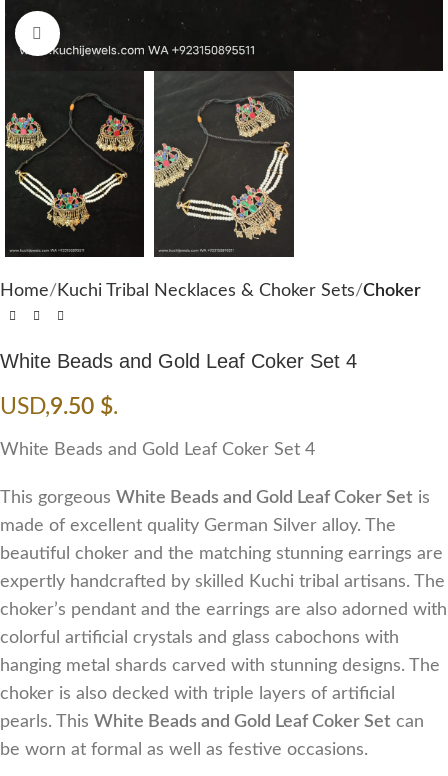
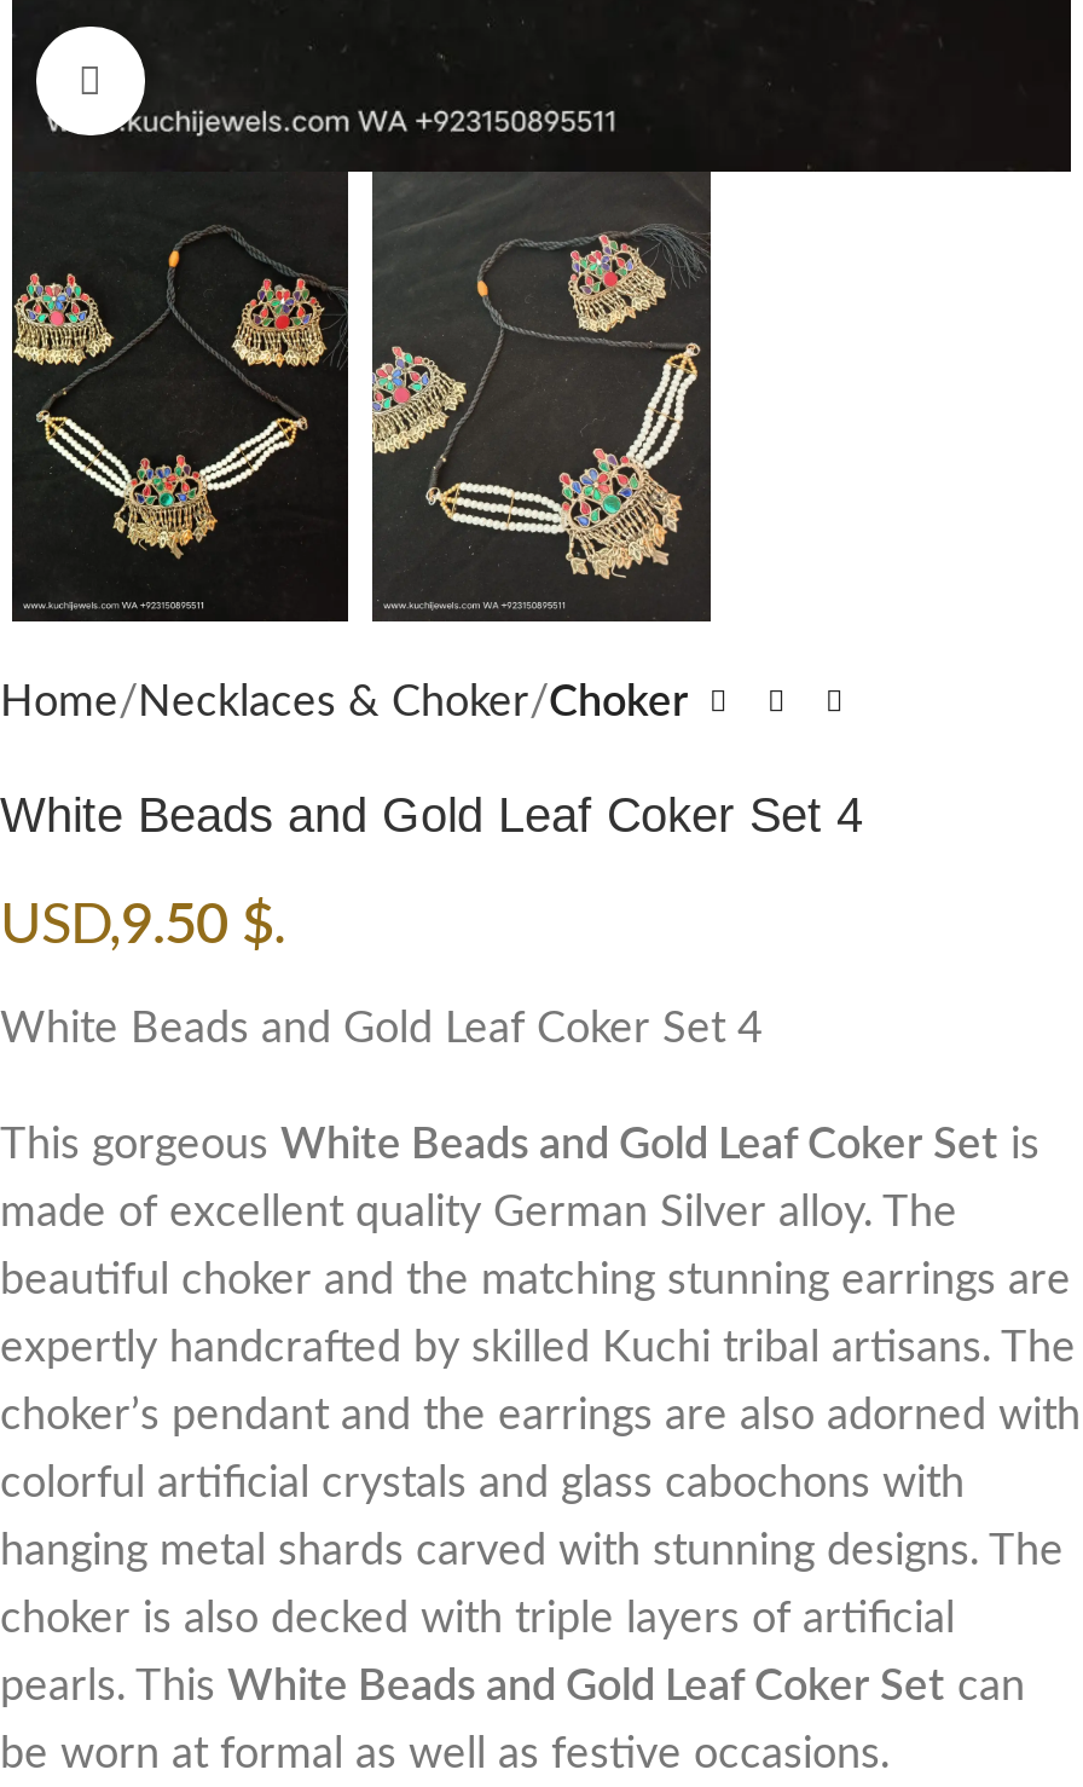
- Home Kuchi Tribal Necklaces & Choker Sets Choker
+ Home Necklaces & Choker Choker
